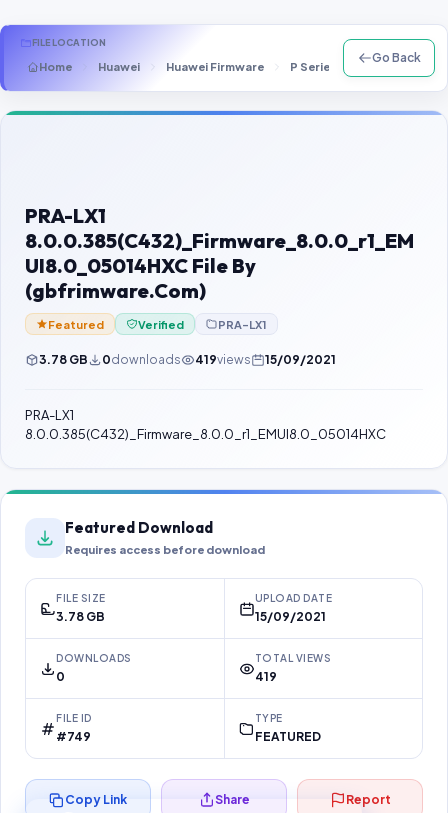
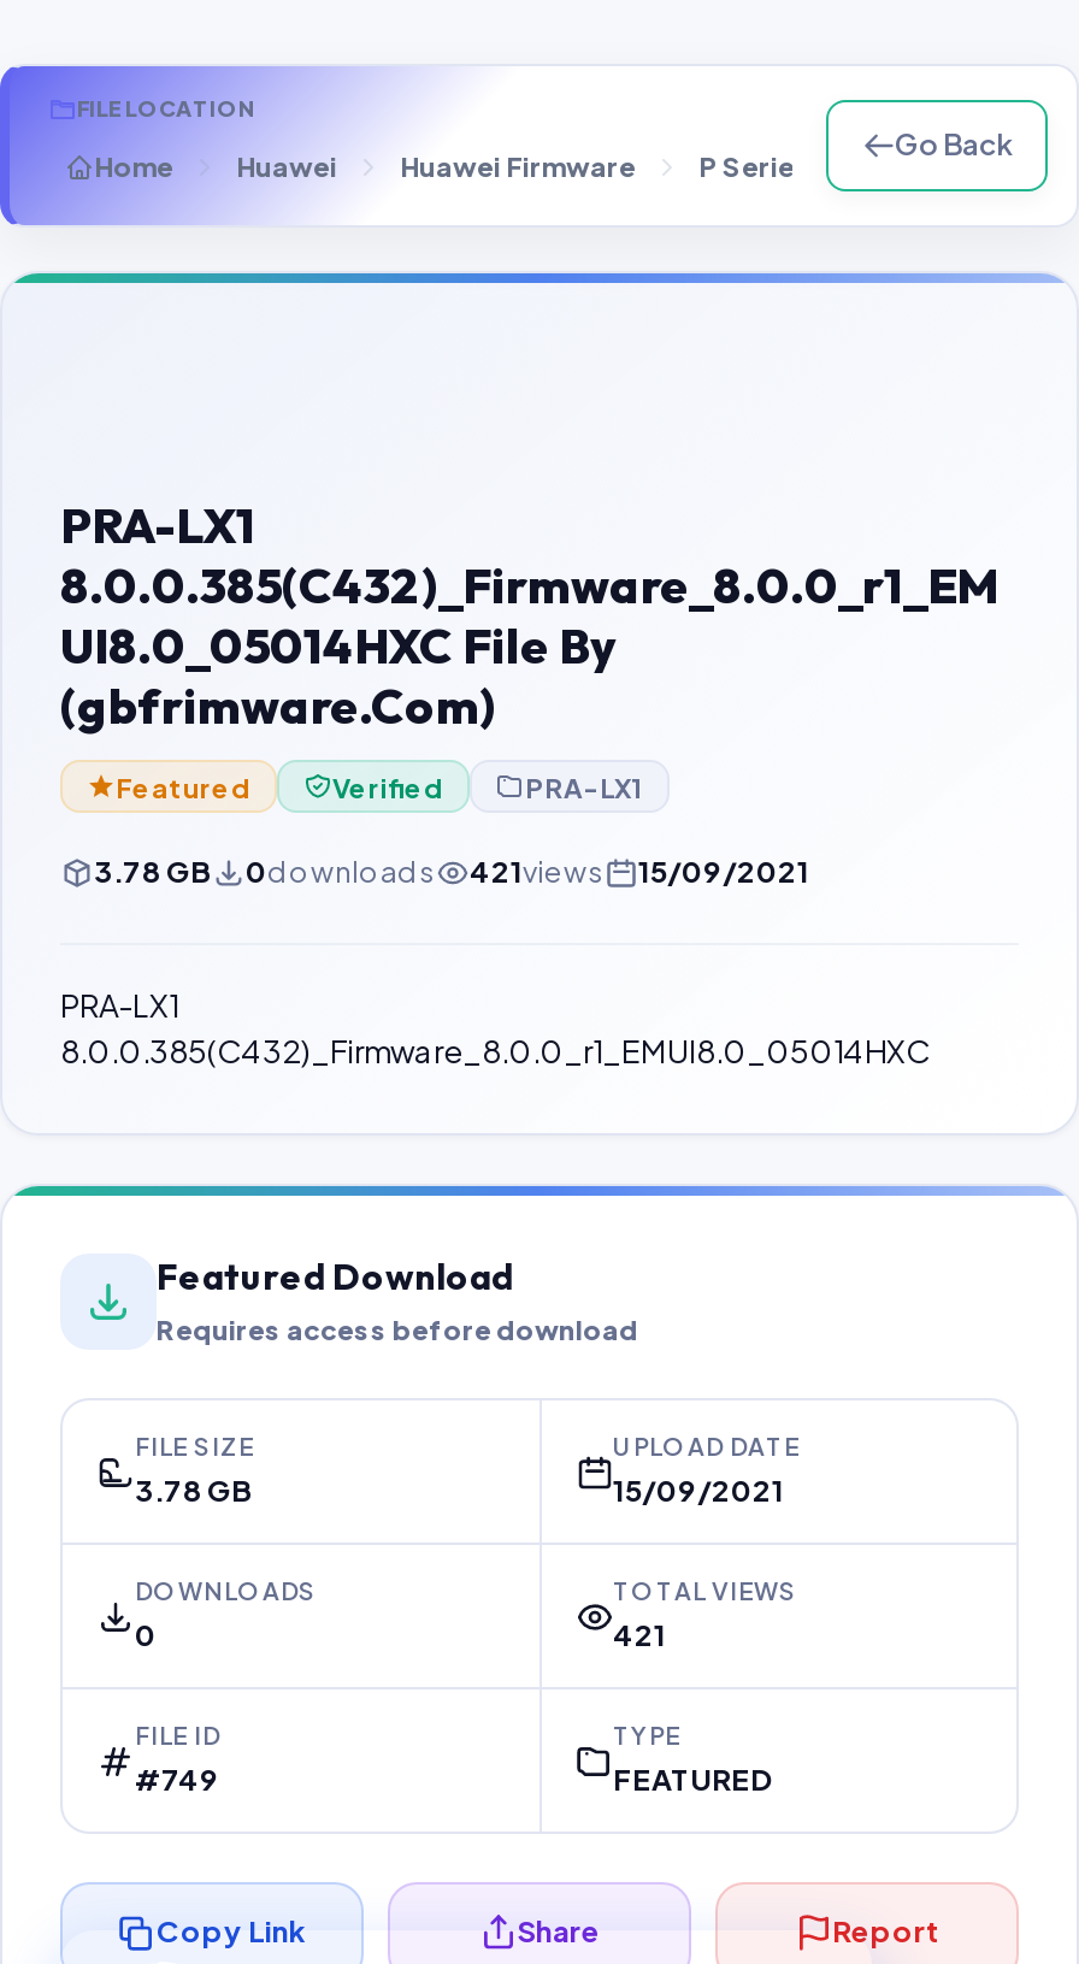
- 419views
+ 421views

- 419
+ 421
